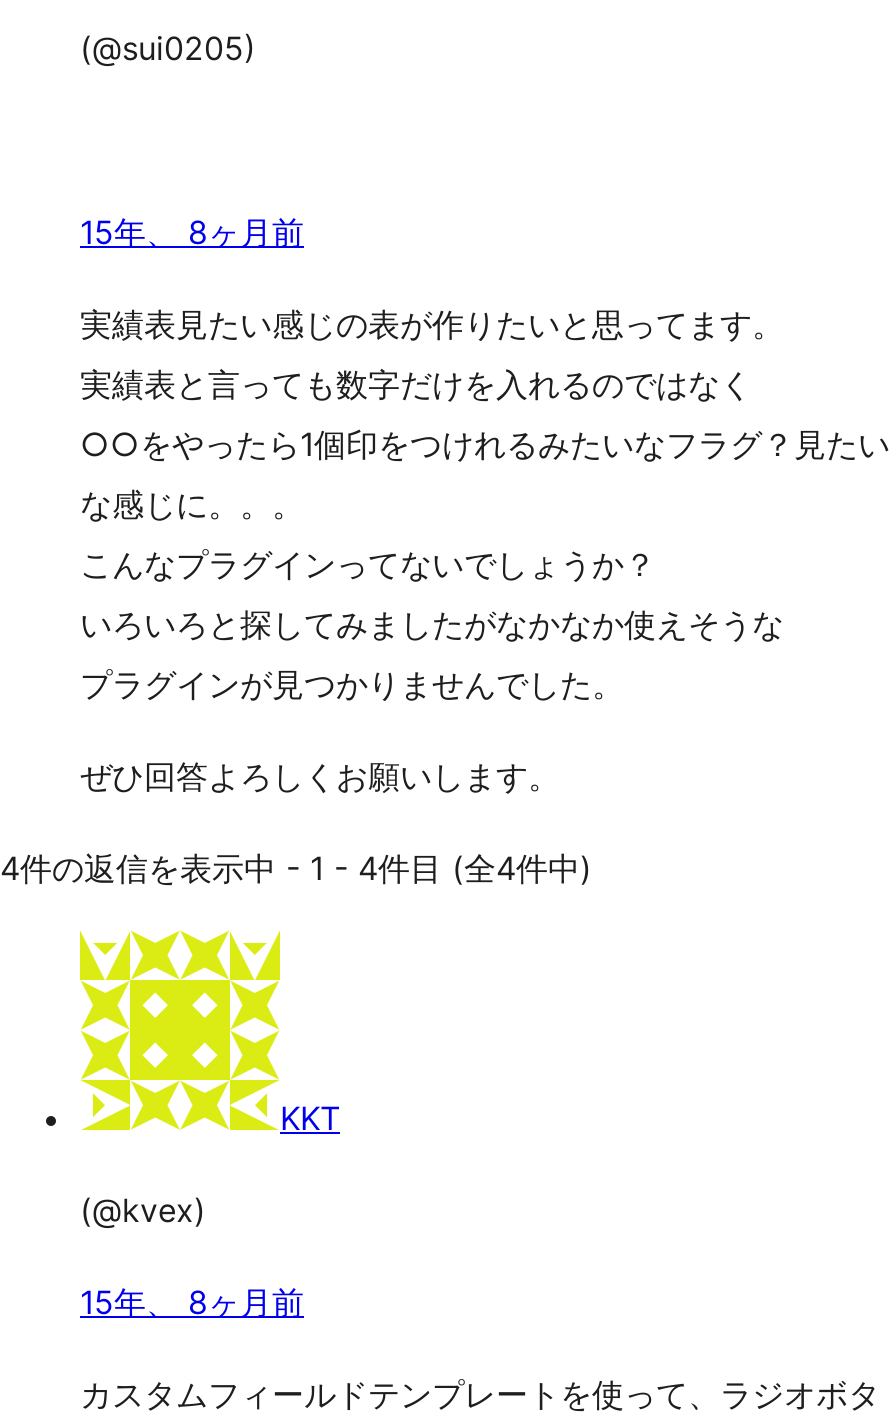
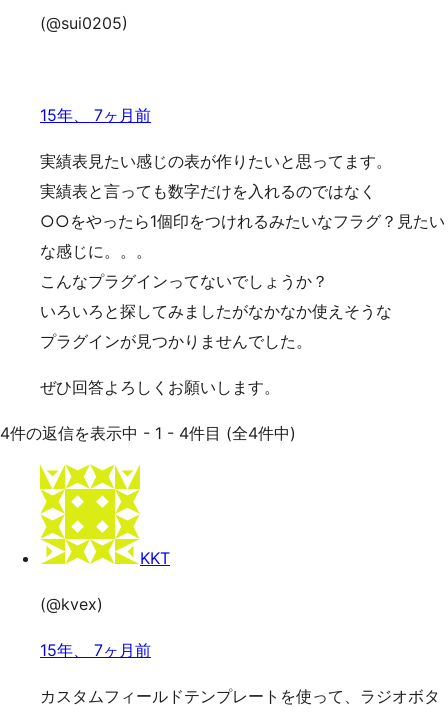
- 15年、 8ヶ月前
+ 15年、 7ヶ月前

- 15年、 8ヶ月前
+ 15年、 7ヶ月前
